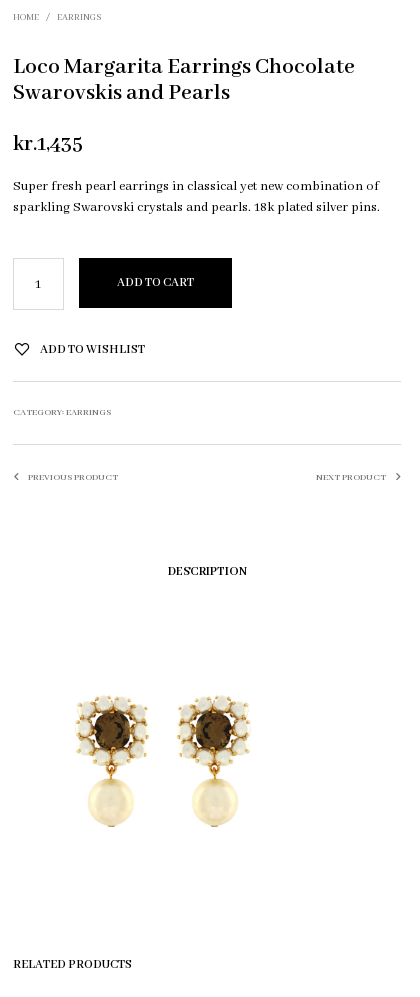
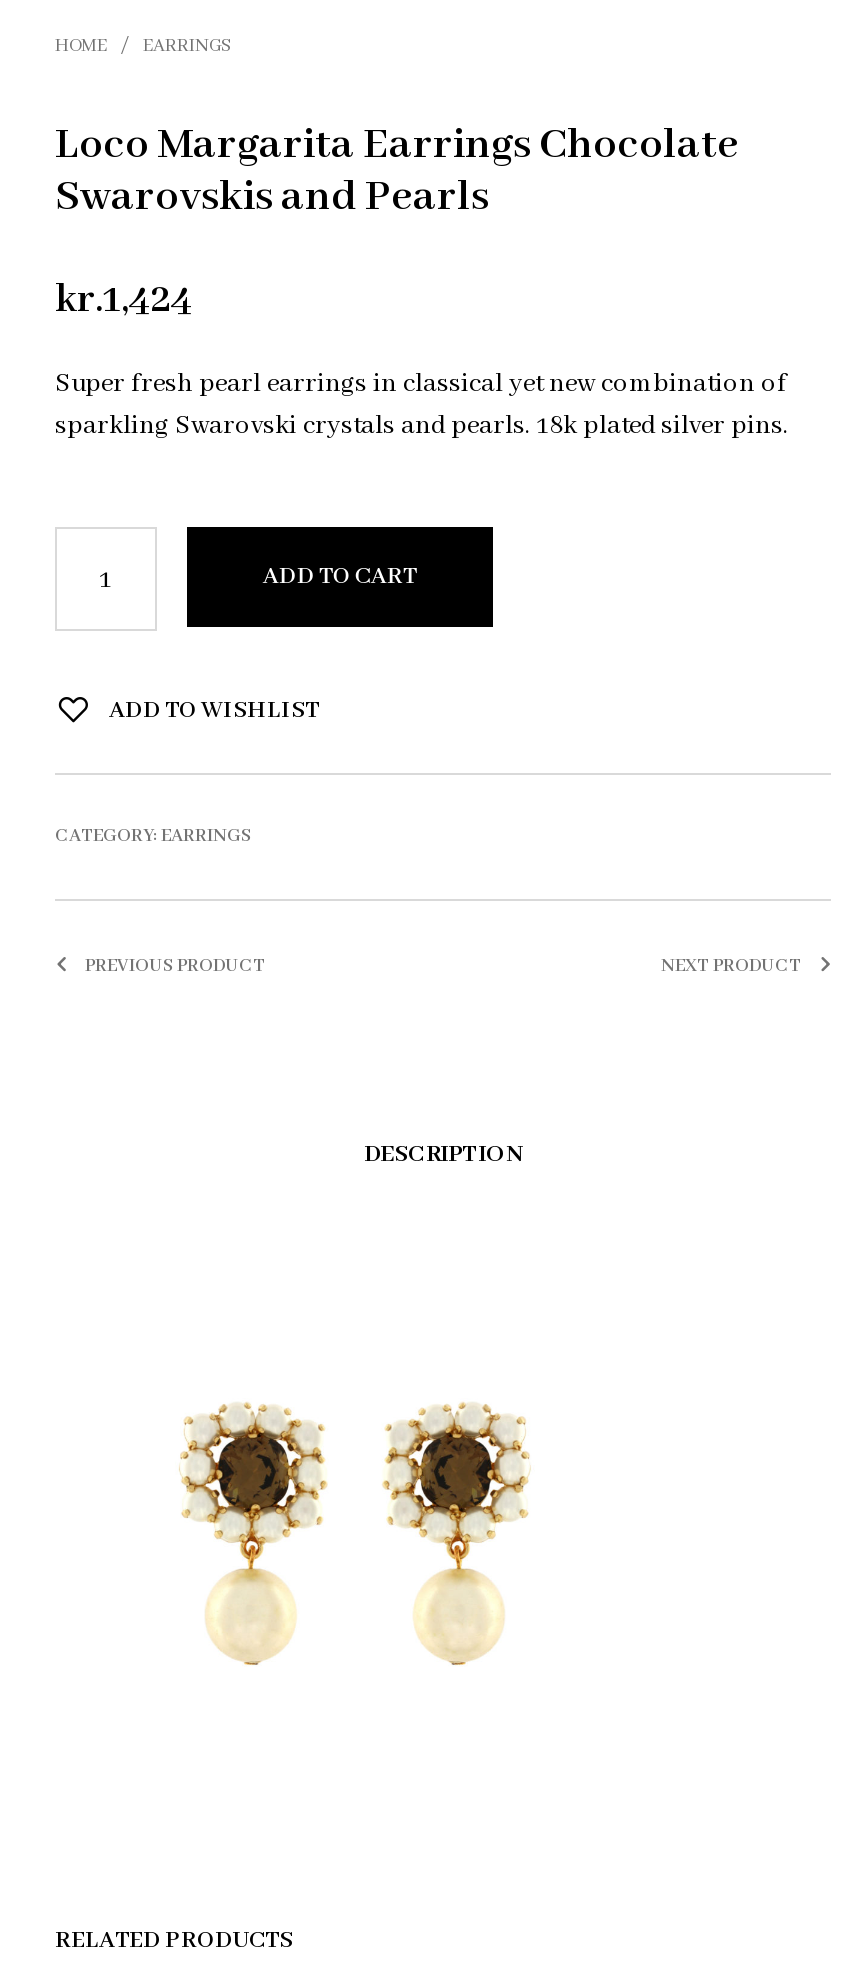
- kr.1,435
+ kr.1,424
